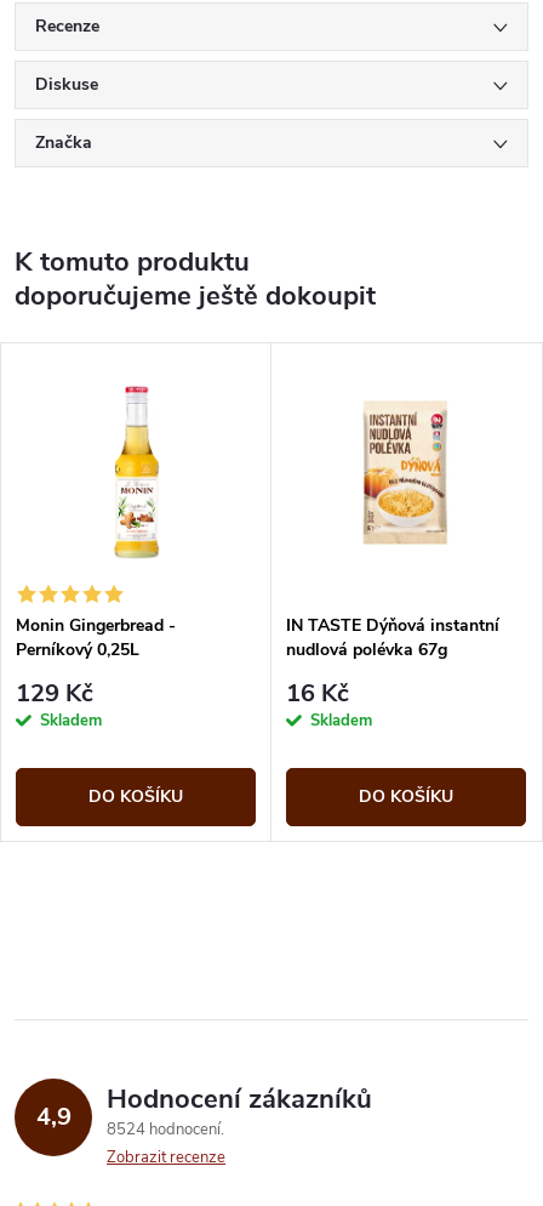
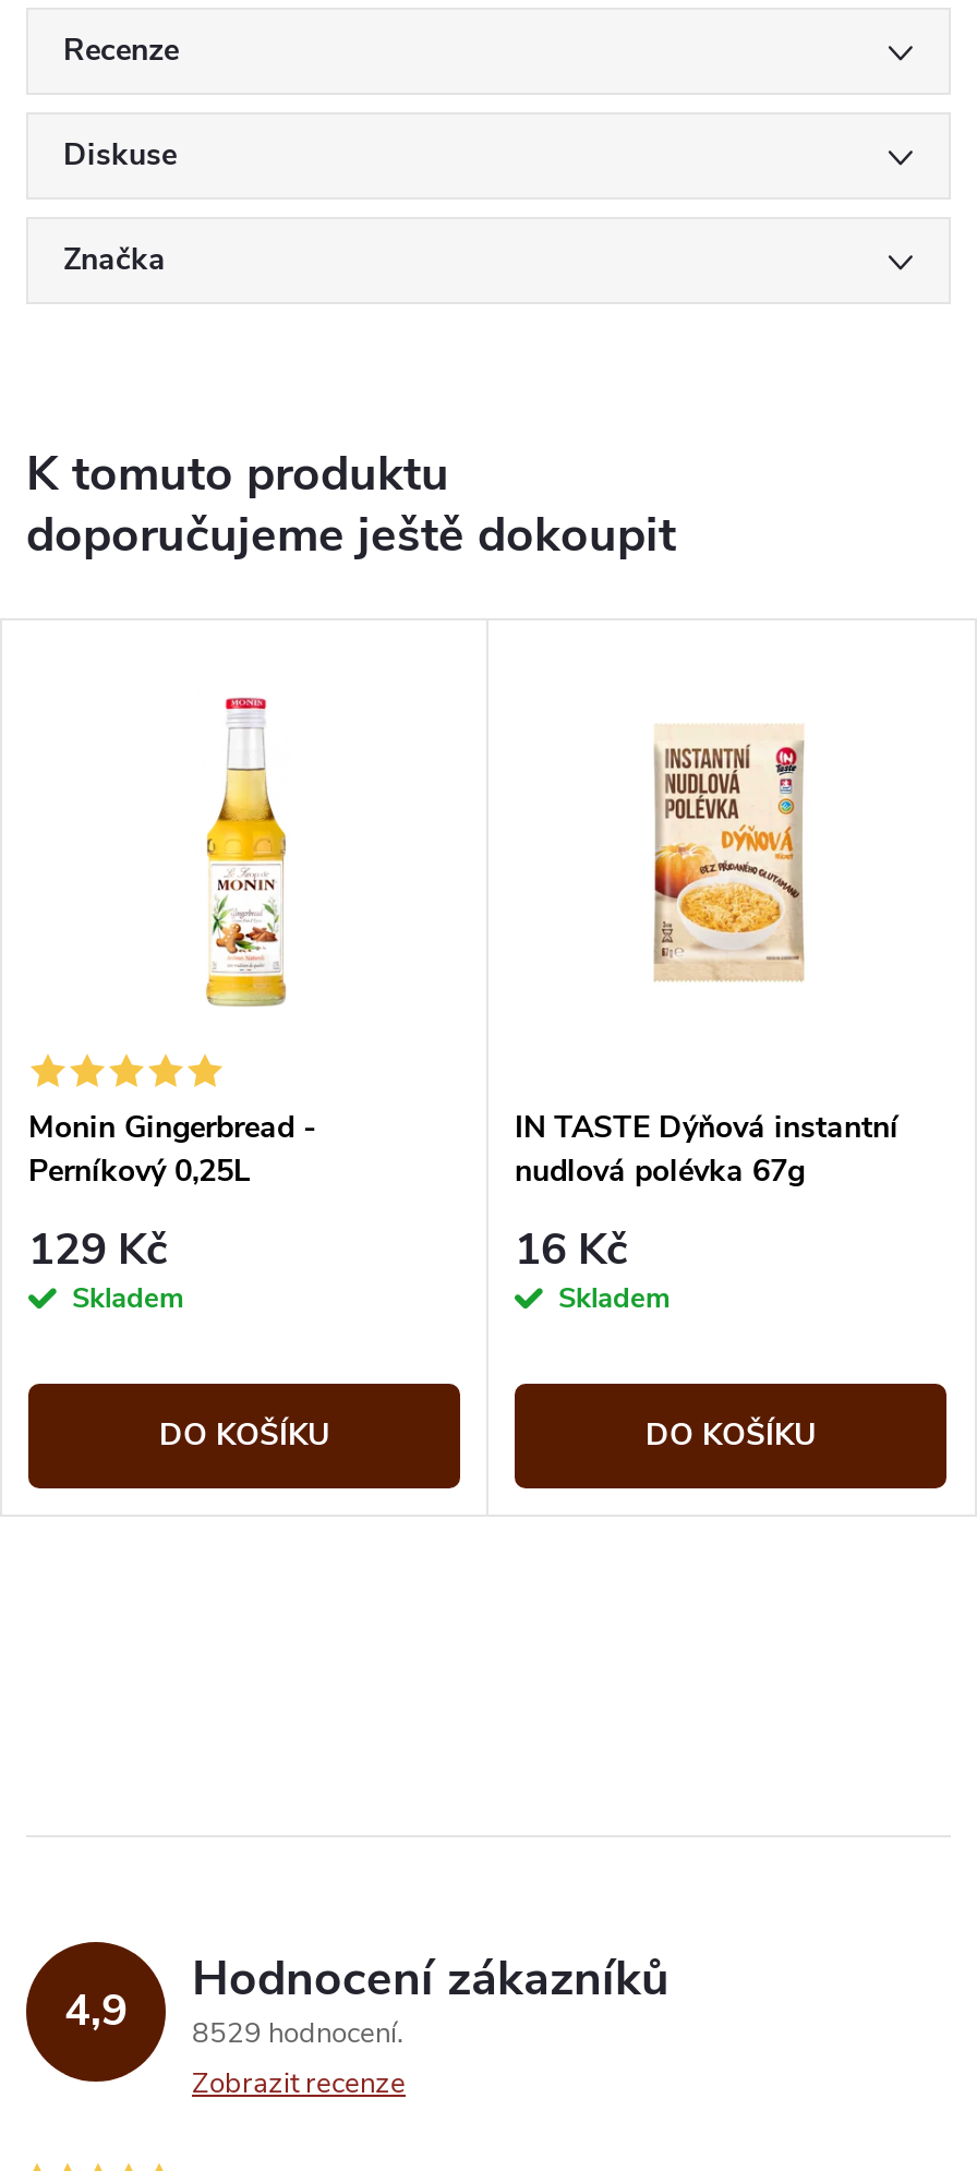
- 4,9 8524 hodnocení Hodnocení zákazníků
+ 4,9 8529 hodnocení Hodnocení zákazníků
